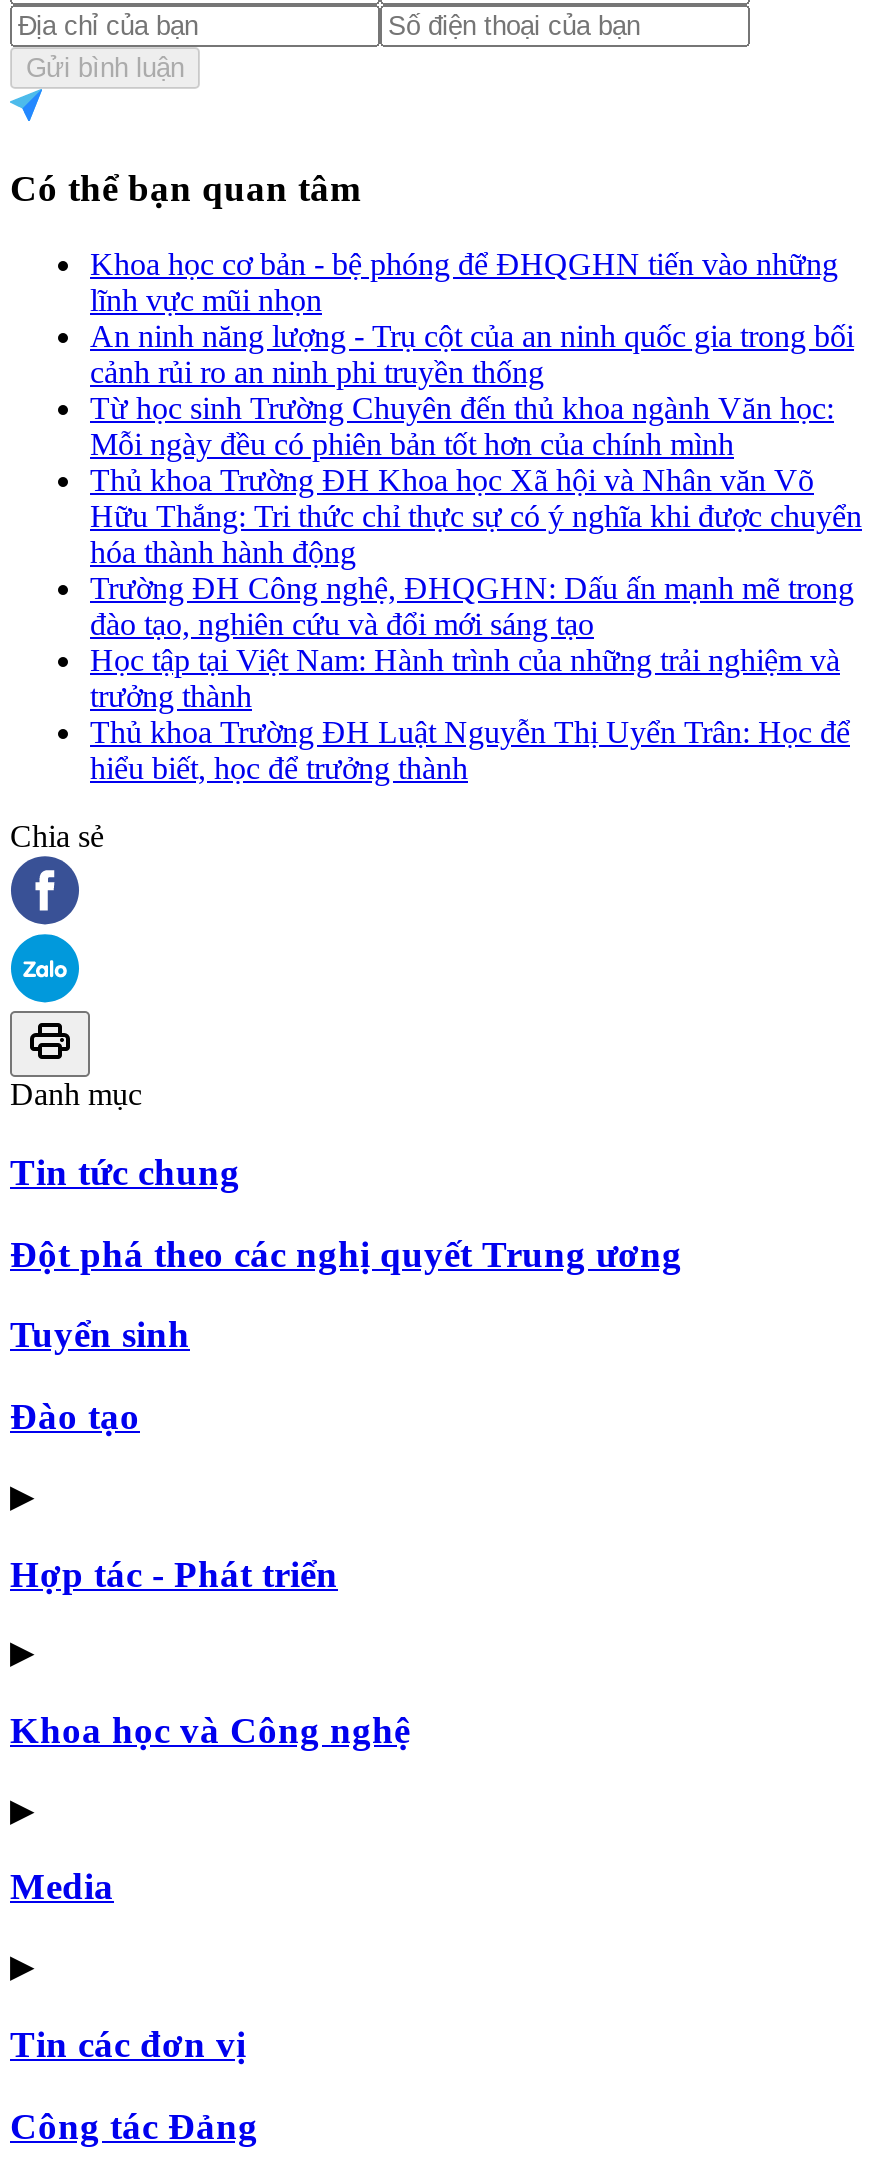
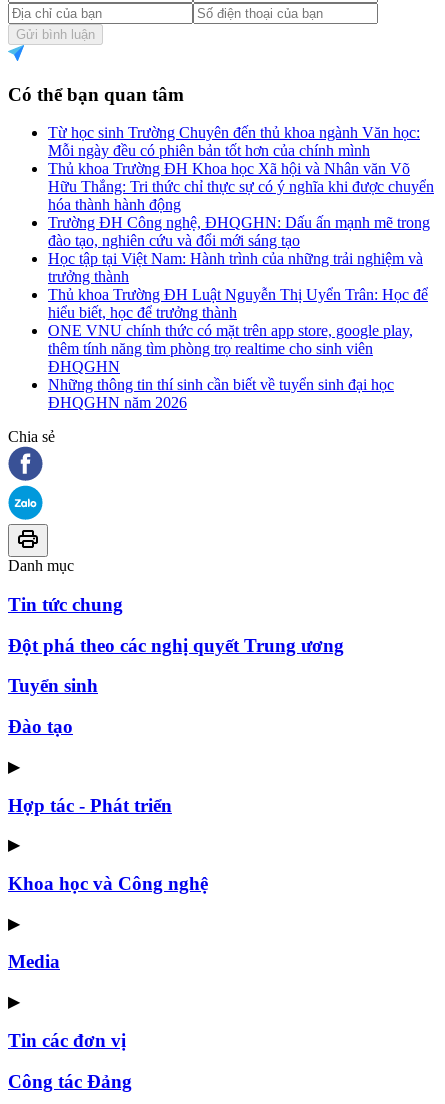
- Khoa học cơ bản - bệ phóng để ĐHQGHN tiến vào những
- lĩnh vực mũi nhọn
- An ninh năng lượng - Trụ cột của an ninh quốc gia trong bối
- cảnh rủi ro an ninh phi truyền thống

moved up: Từ học sinh Trường Chuyên đến thủ khoa ngành Văn học: | Mỗi ngày đều có phiên bản tốt hơn của chính mình | Thủ khoa Trường ĐH Khoa học Xã hội và Nhân văn Võ | ... | Thủ khoa Trường ĐH Luật Nguyễn Thị Uyển Trân: Học để | hiểu biết, học để trưởng thành

+ ONE VNU chính thức có mặt trên app store, google play,
+ thêm tính năng tìm phòng trọ realtime cho sinh viên
+ ĐHQGHN
+ Những thông tin thí sinh cần biết về tuyển sinh đại học
+ ĐHQGHN năm 2026
